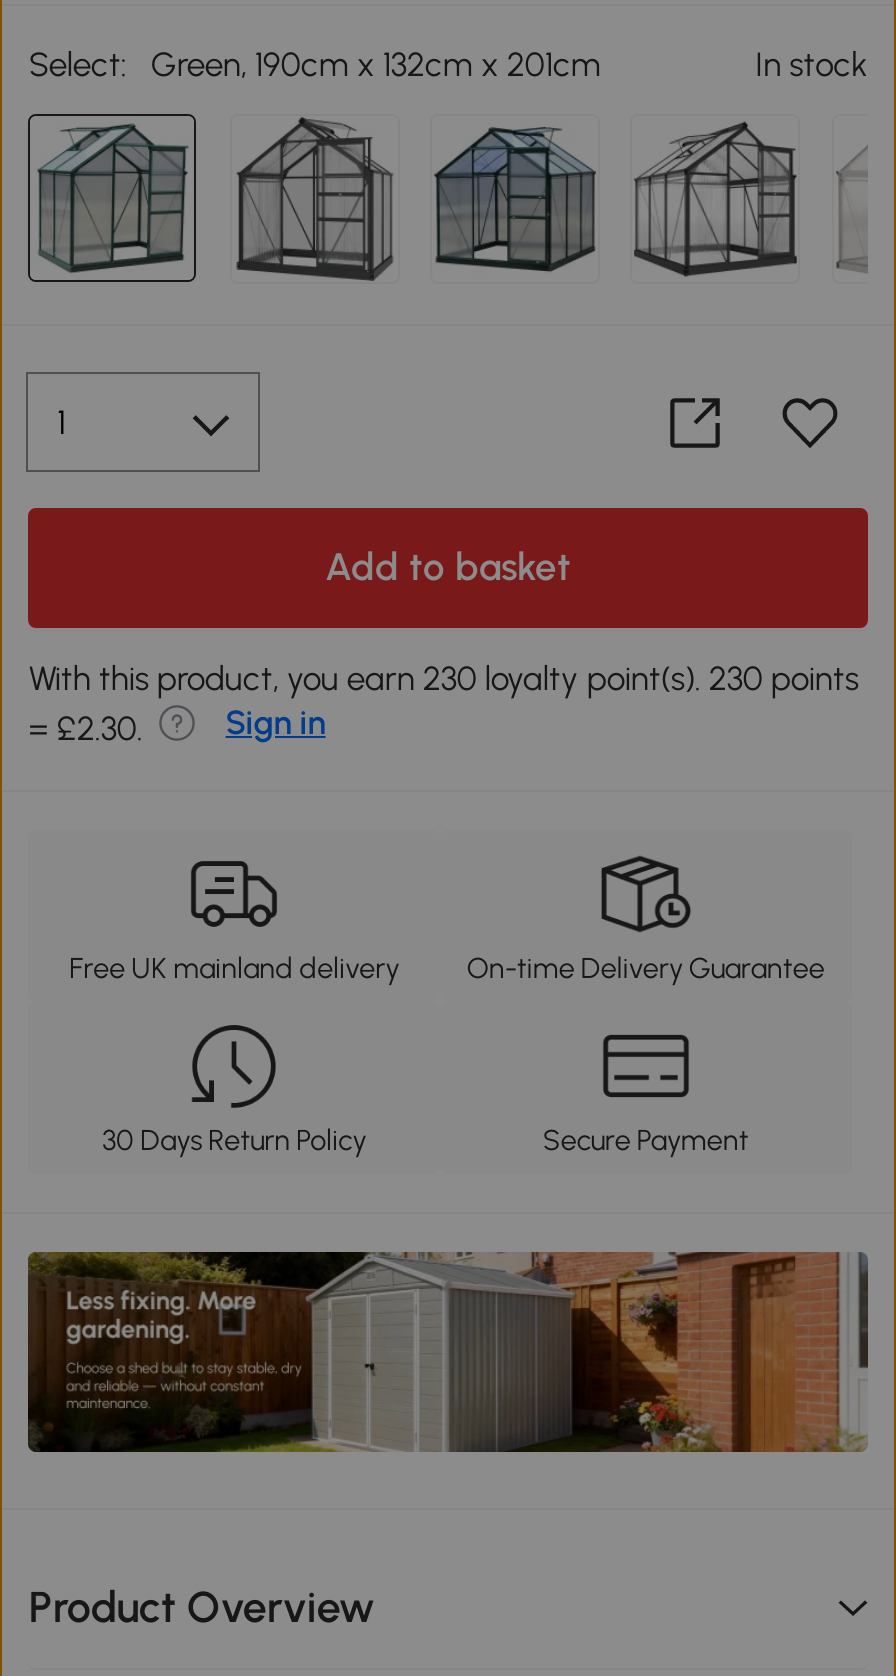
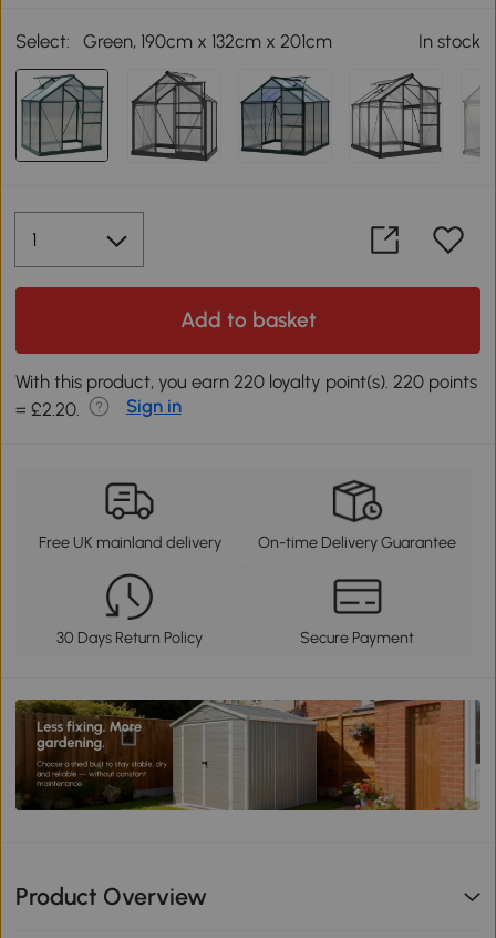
- With this product, you earn 230 loyalty point(s). 230 points
+ With this product, you earn 220 loyalty point(s). 220 points

- = £2.30. Sign in
+ = £2.20. Sign in
